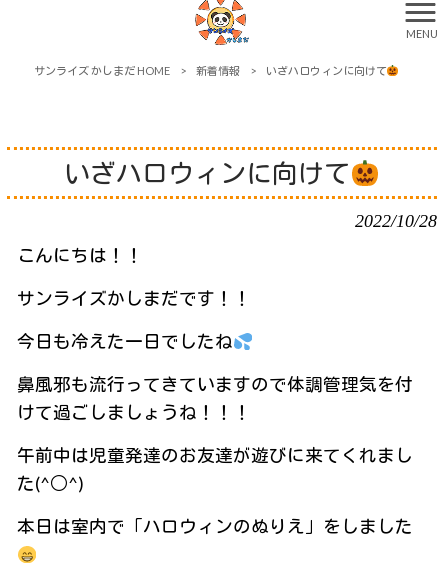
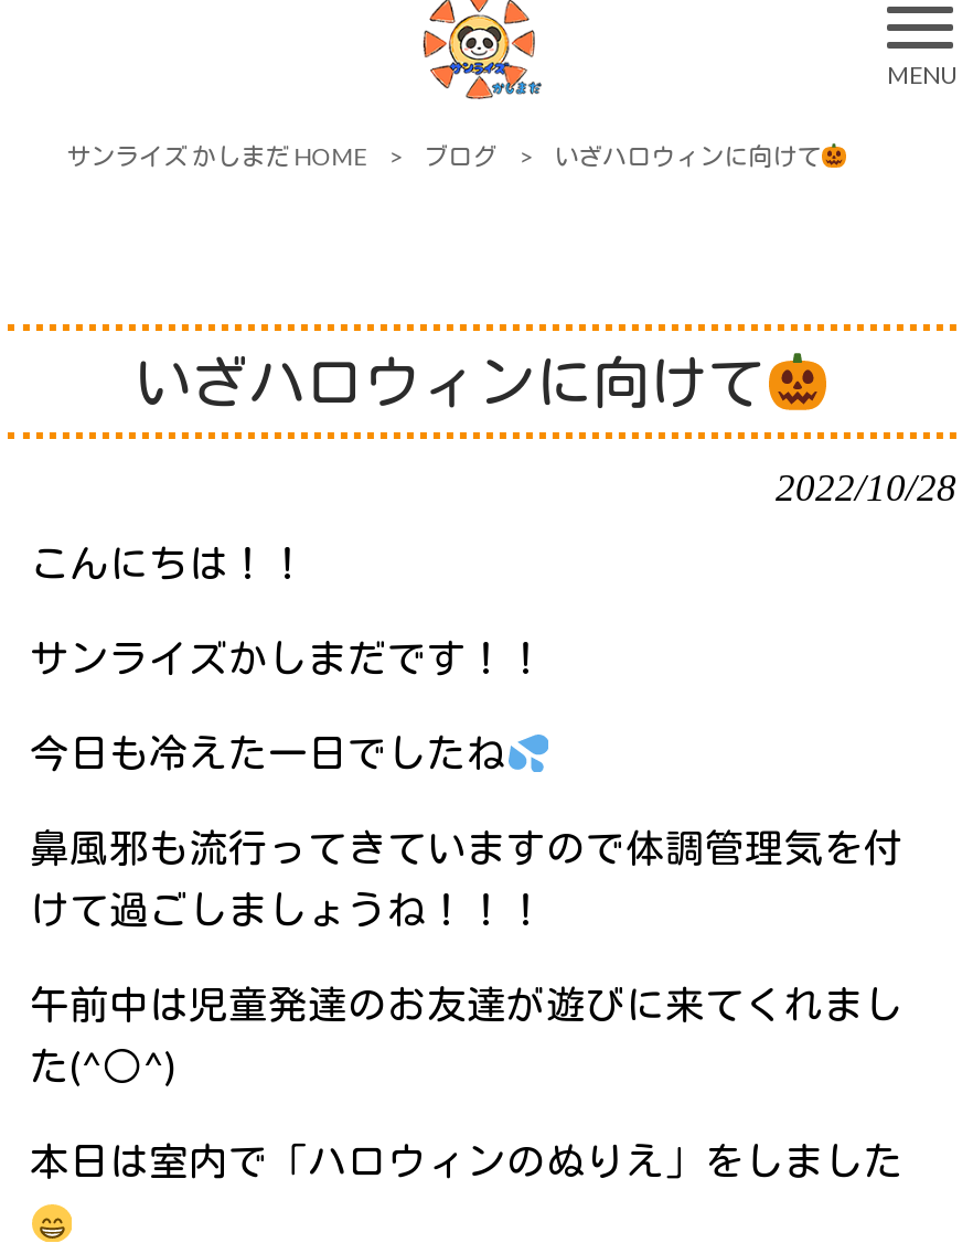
- 新着情報
+ ブログ
